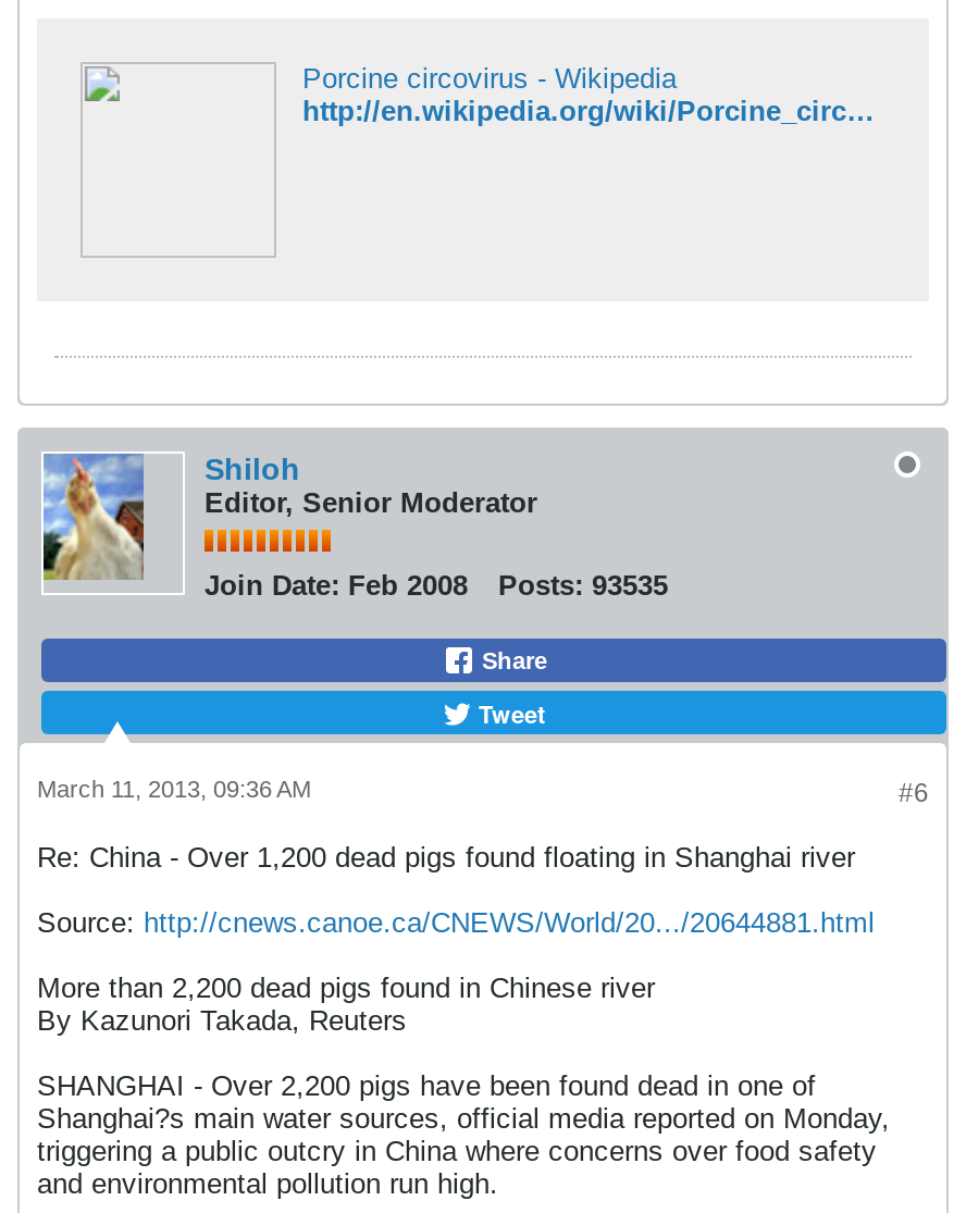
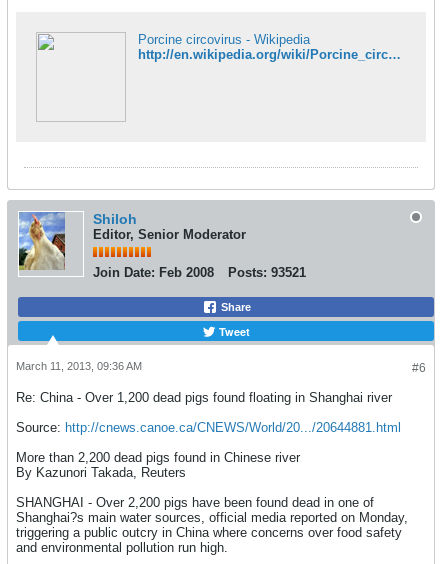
- Join Date: Feb 2008 Posts: 93535
+ Join Date: Feb 2008 Posts: 93521
